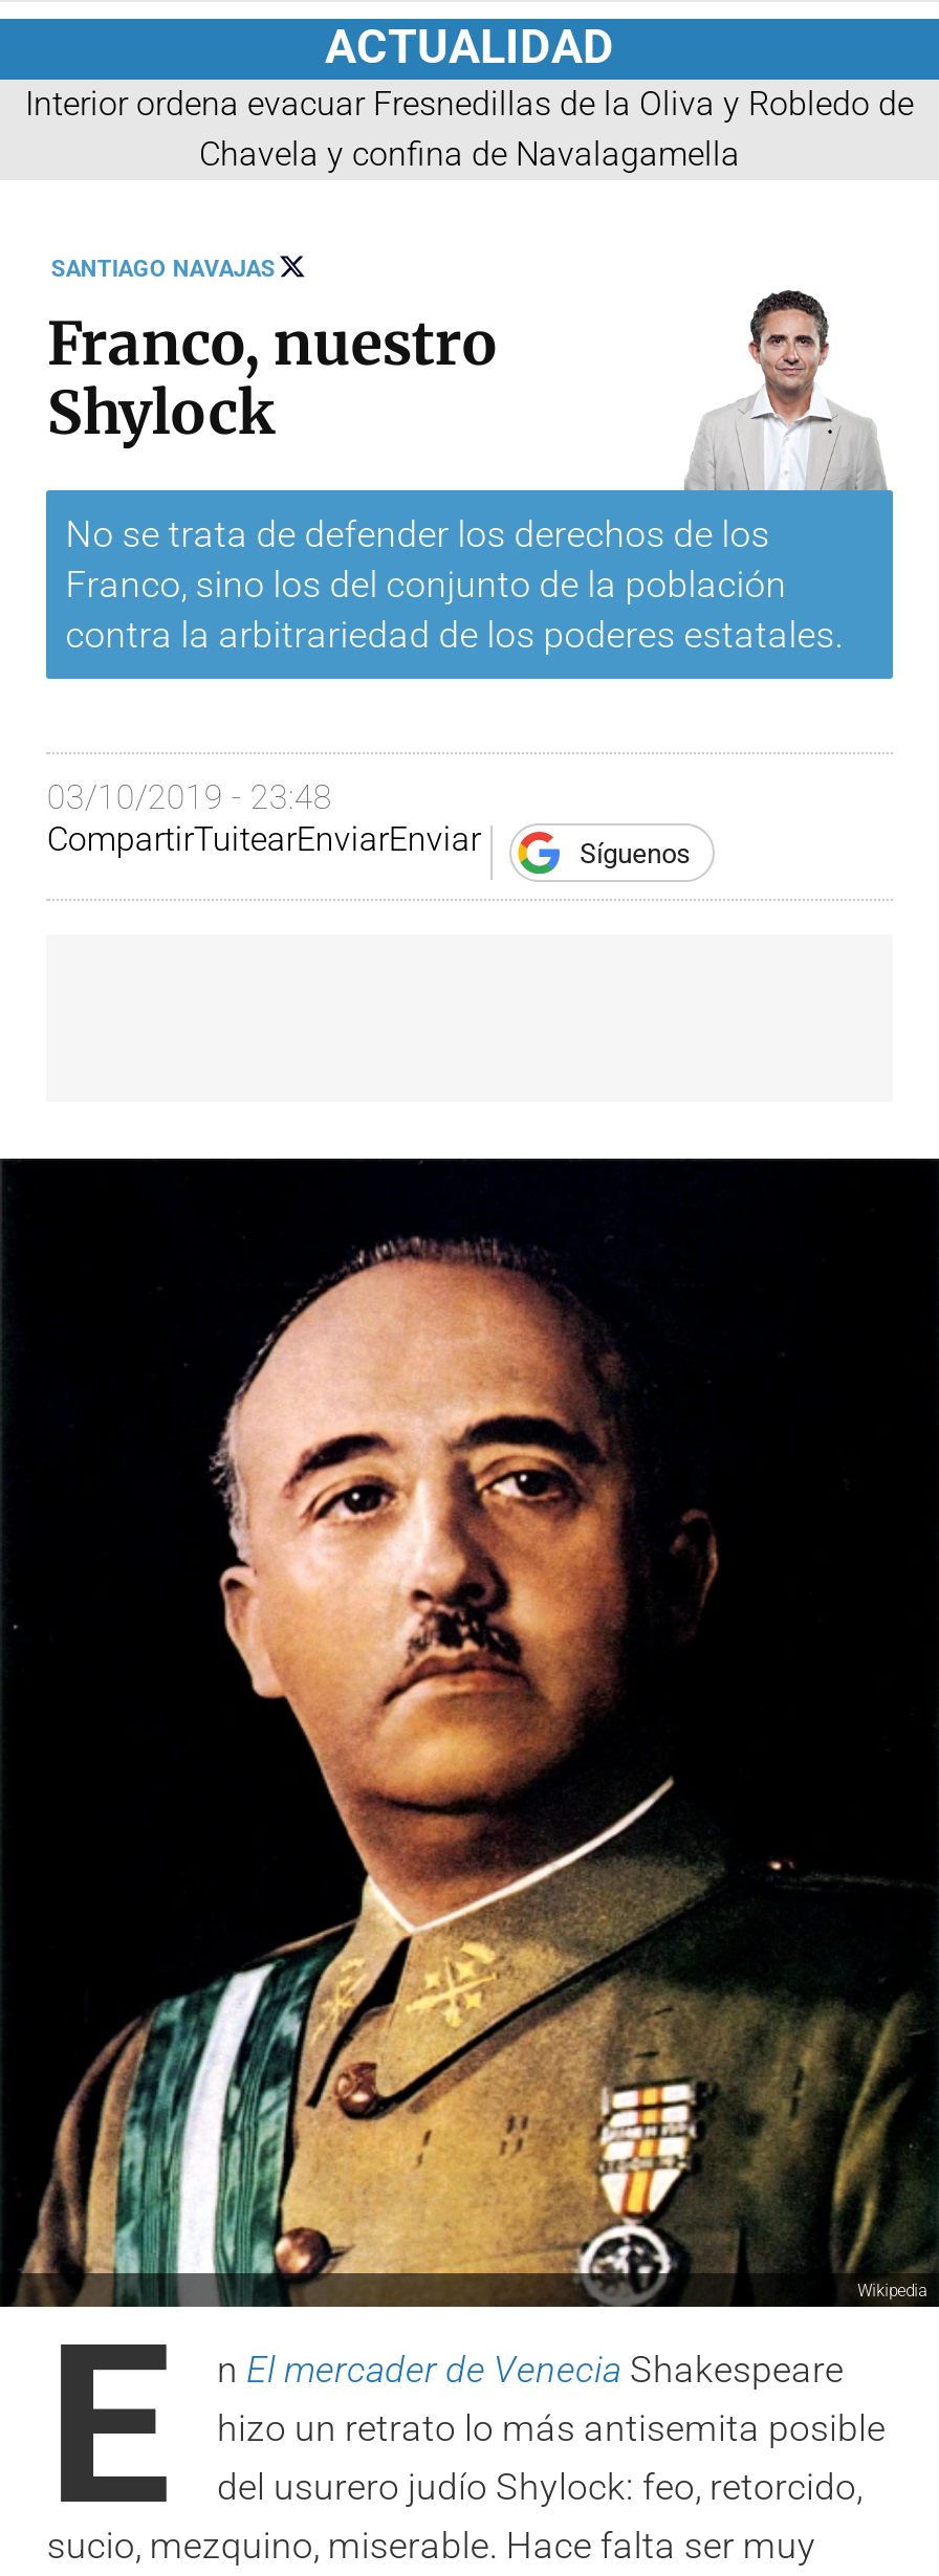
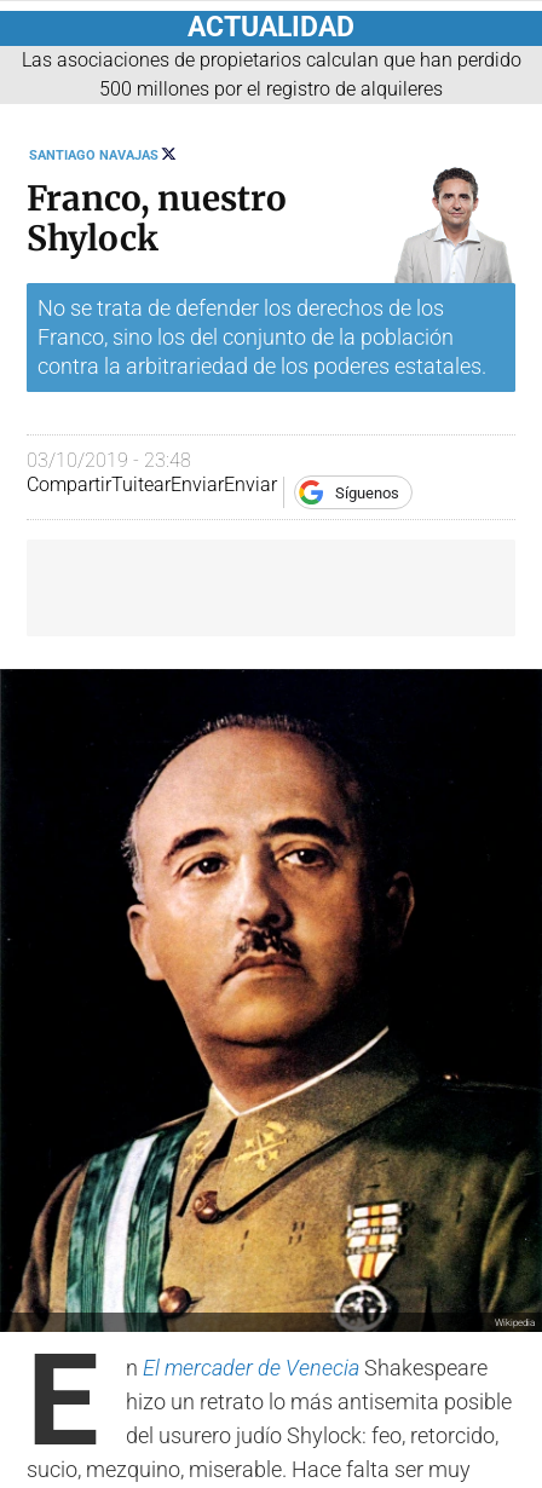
- Interior ordena evacuar Fresnedillas de la Oliva y Robledo de
- Chavela y confina de Navalagamella
+ Las asociaciones de propietarios calculan que han perdido
+ 500 millones por el registro de alquileres
